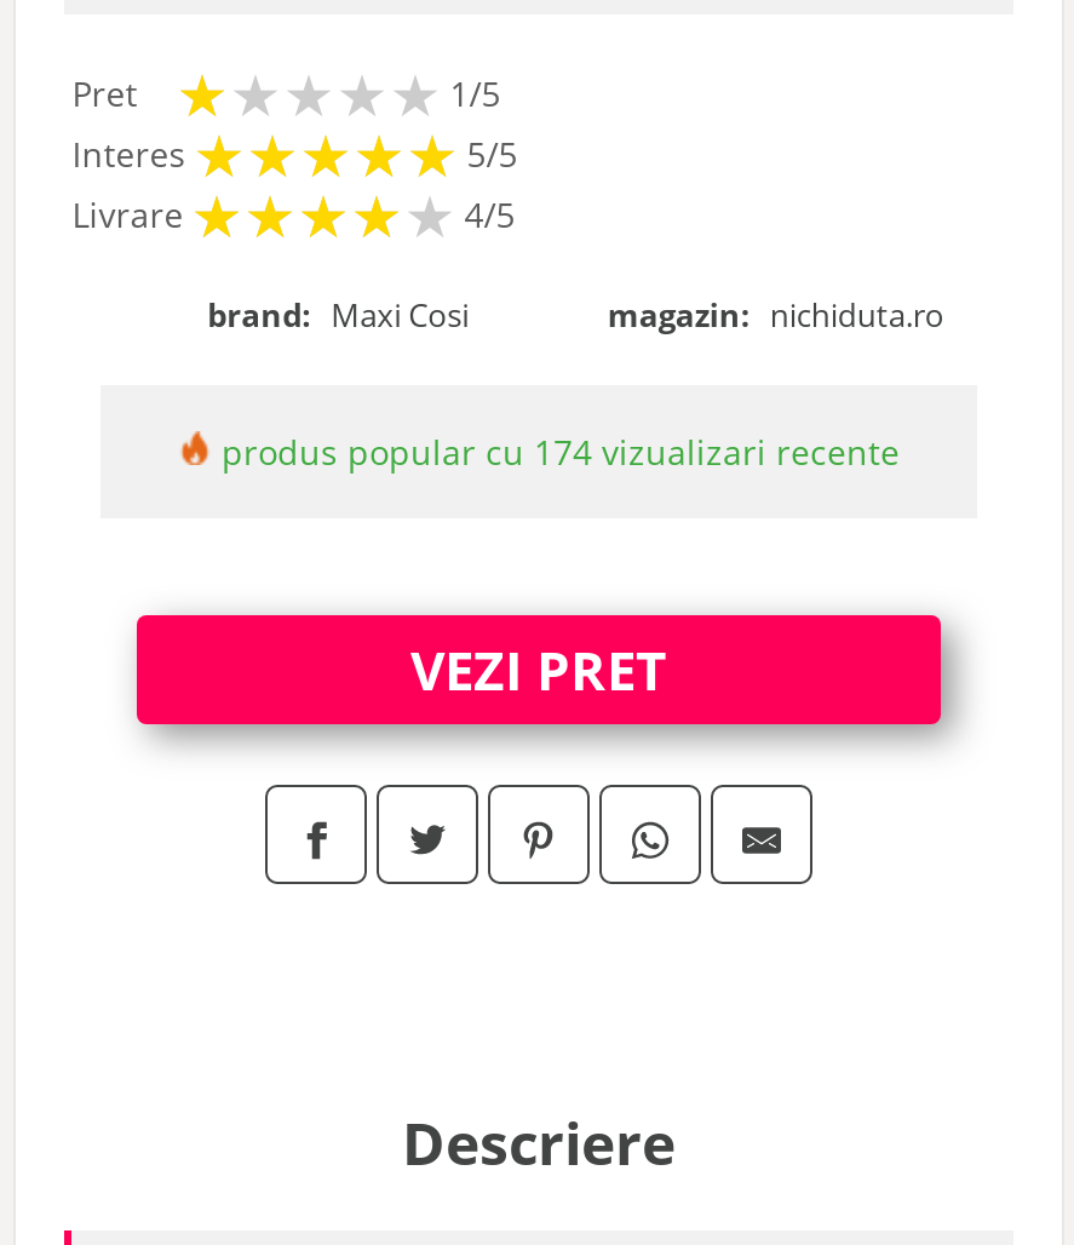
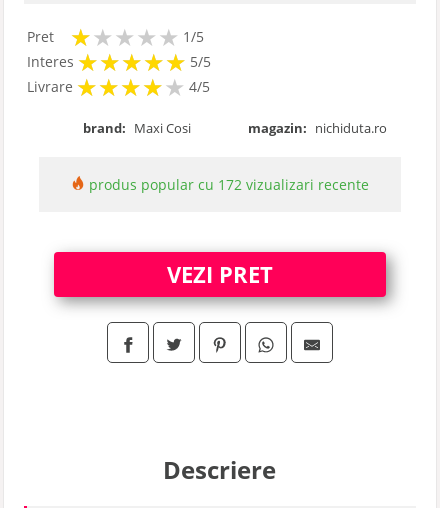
- produs popular cu 174 vizualizari recente
+ produs popular cu 172 vizualizari recente
